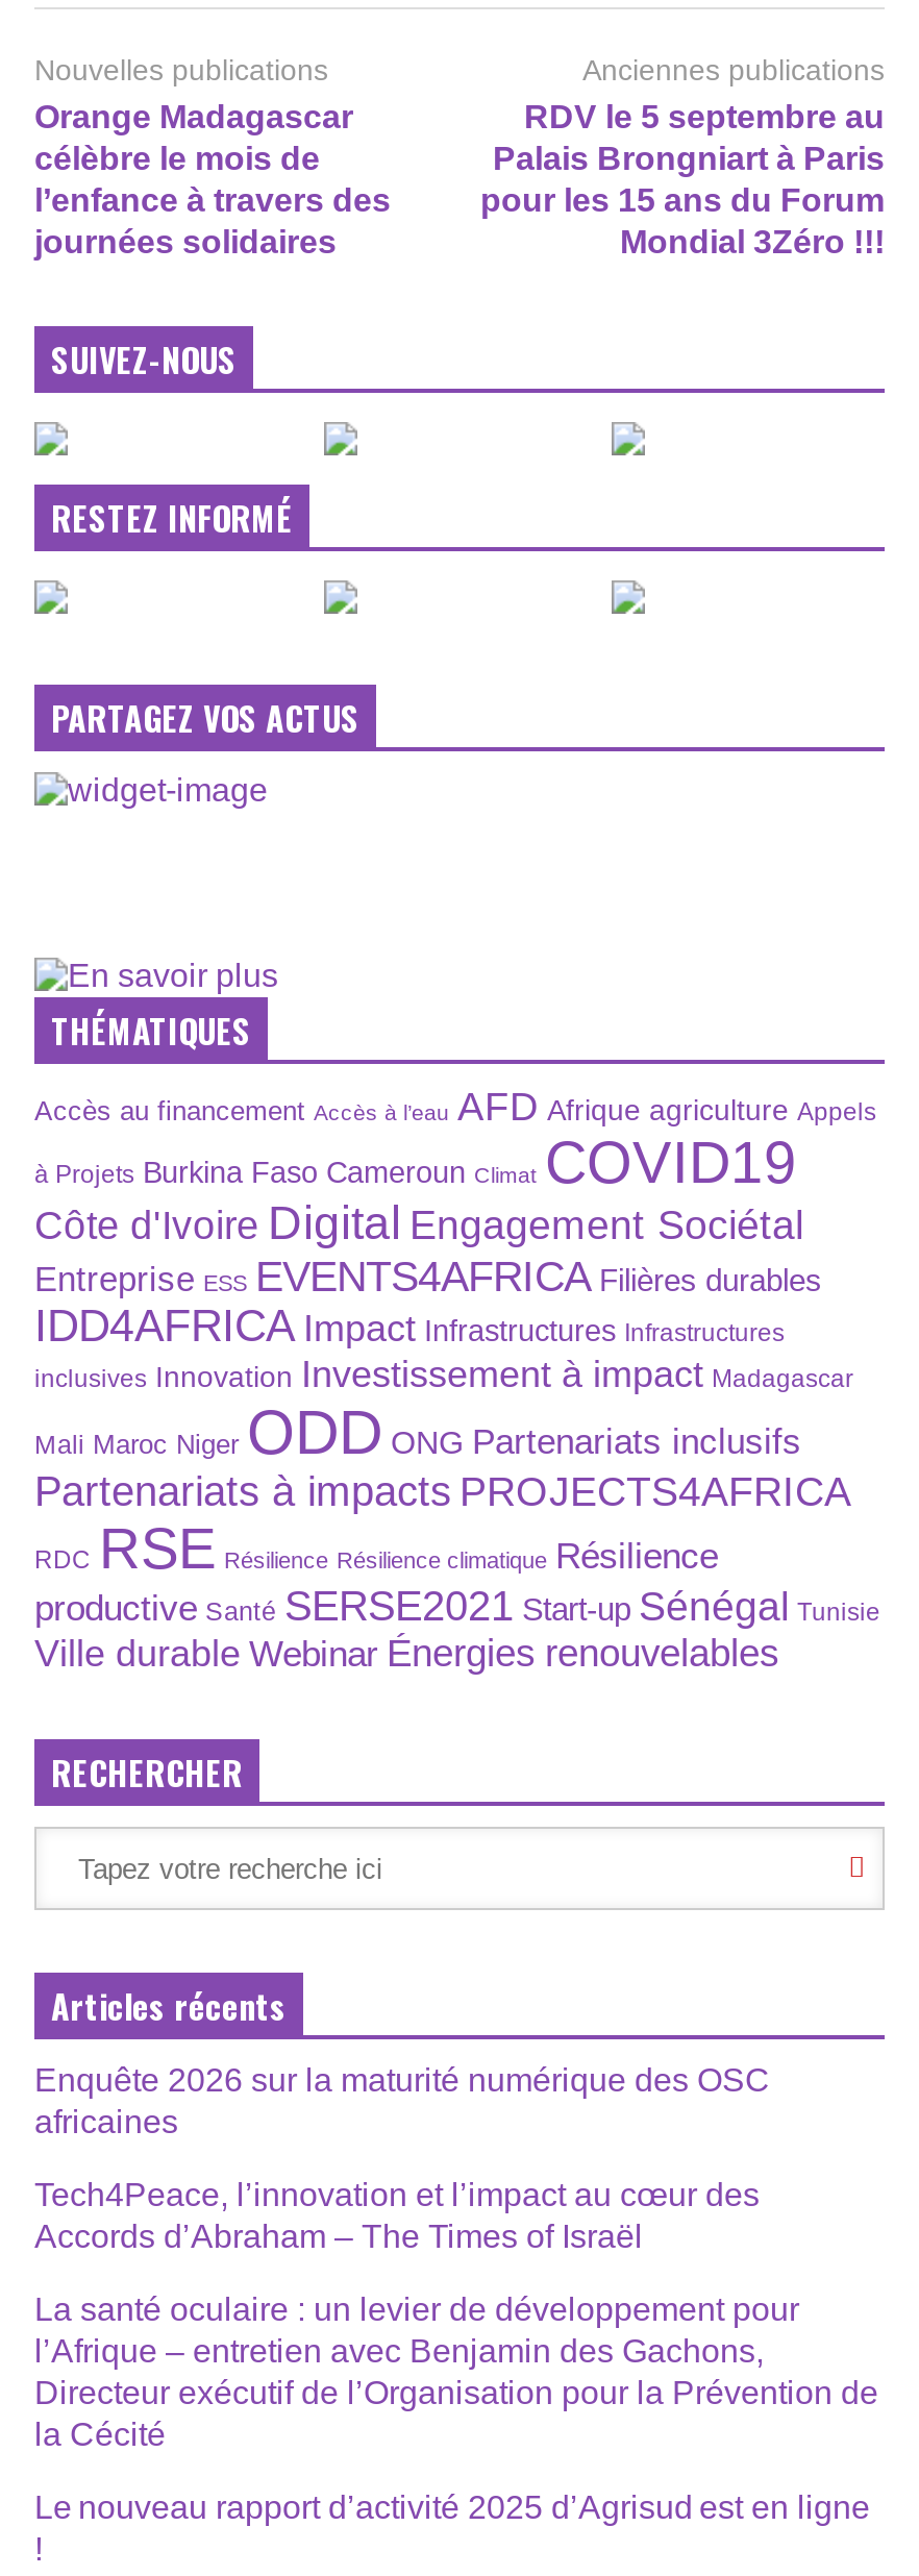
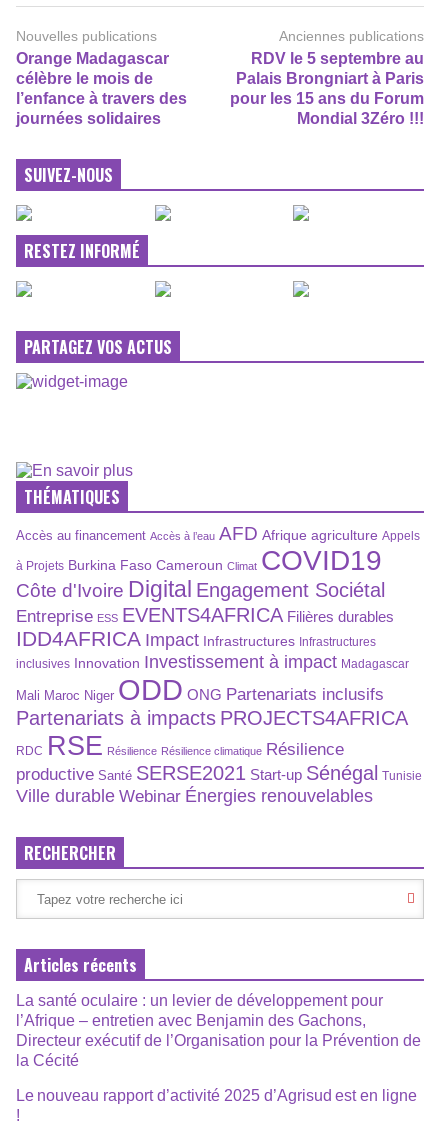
- Enquête 2026 sur la maturité numérique des OSC
- africaines
- Tech4Peace, l’innovation et l’impact au cœur des
- Accords d’Abraham – The Times of Israël
